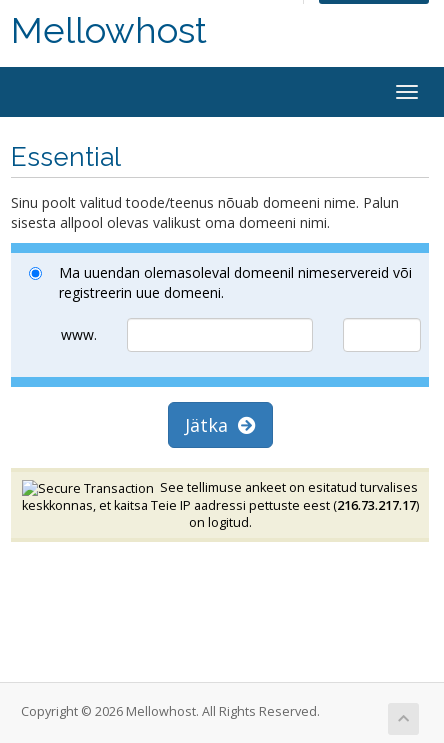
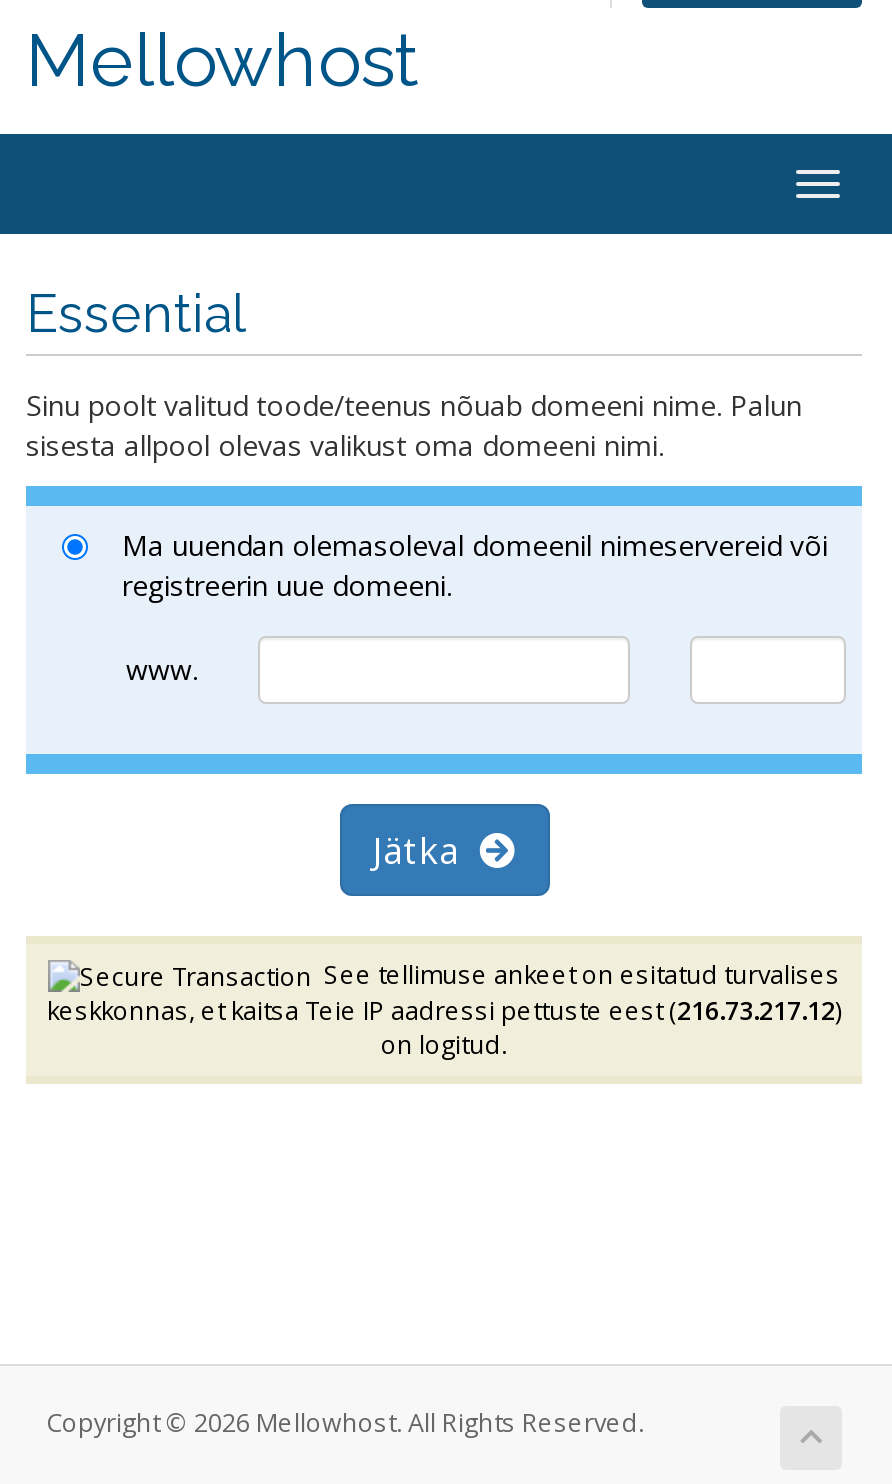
- keskkonnas, et kaitsa Teie IP aadressi pettuste eest (216.73.217.17)
+ keskkonnas, et kaitsa Teie IP aadressi pettuste eest (216.73.217.12)
